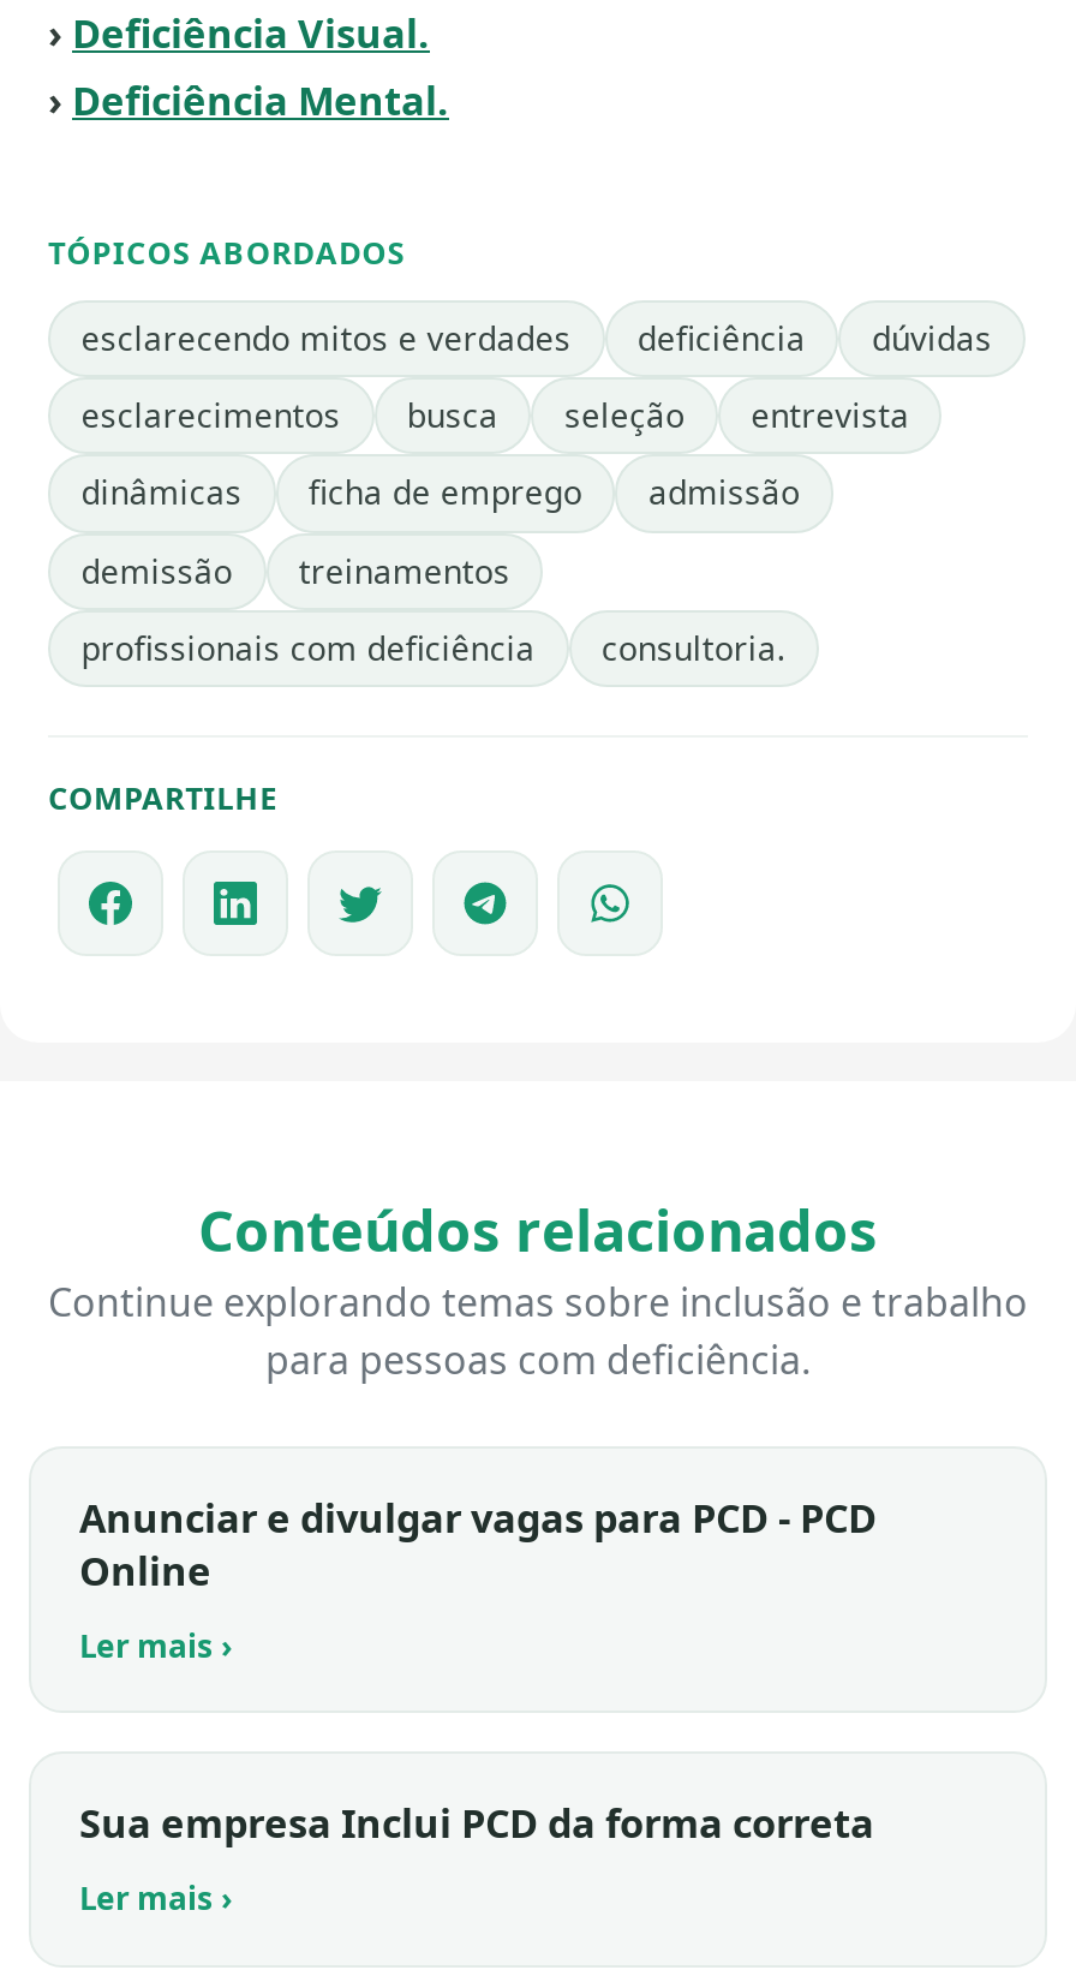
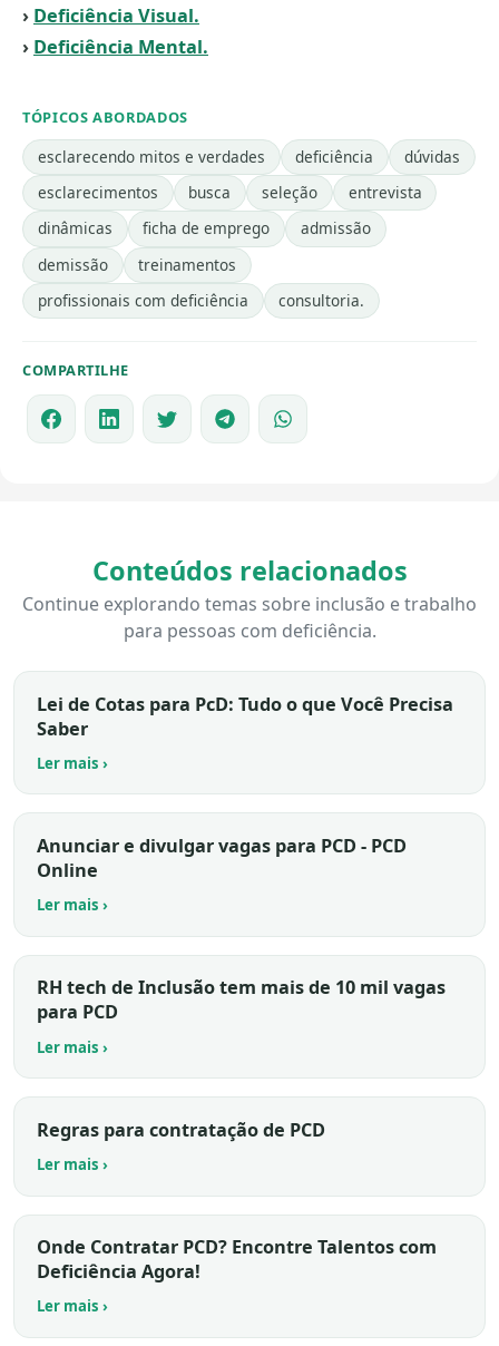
+ Lei de Cotas para PcD: Tudo o que Você Precisa
+ Saber
+ Ler mais ›

- Sua empresa Inclui PCD da forma correta
+ RH tech de Inclusão tem mais de 10 mil vagas
+ para PCD
+ Ler mais ›
+ Regras para contratação de PCD
+ Ler mais ›
+ Onde Contratar PCD? Encontre Talentos com
+ Deficiência Agora!
